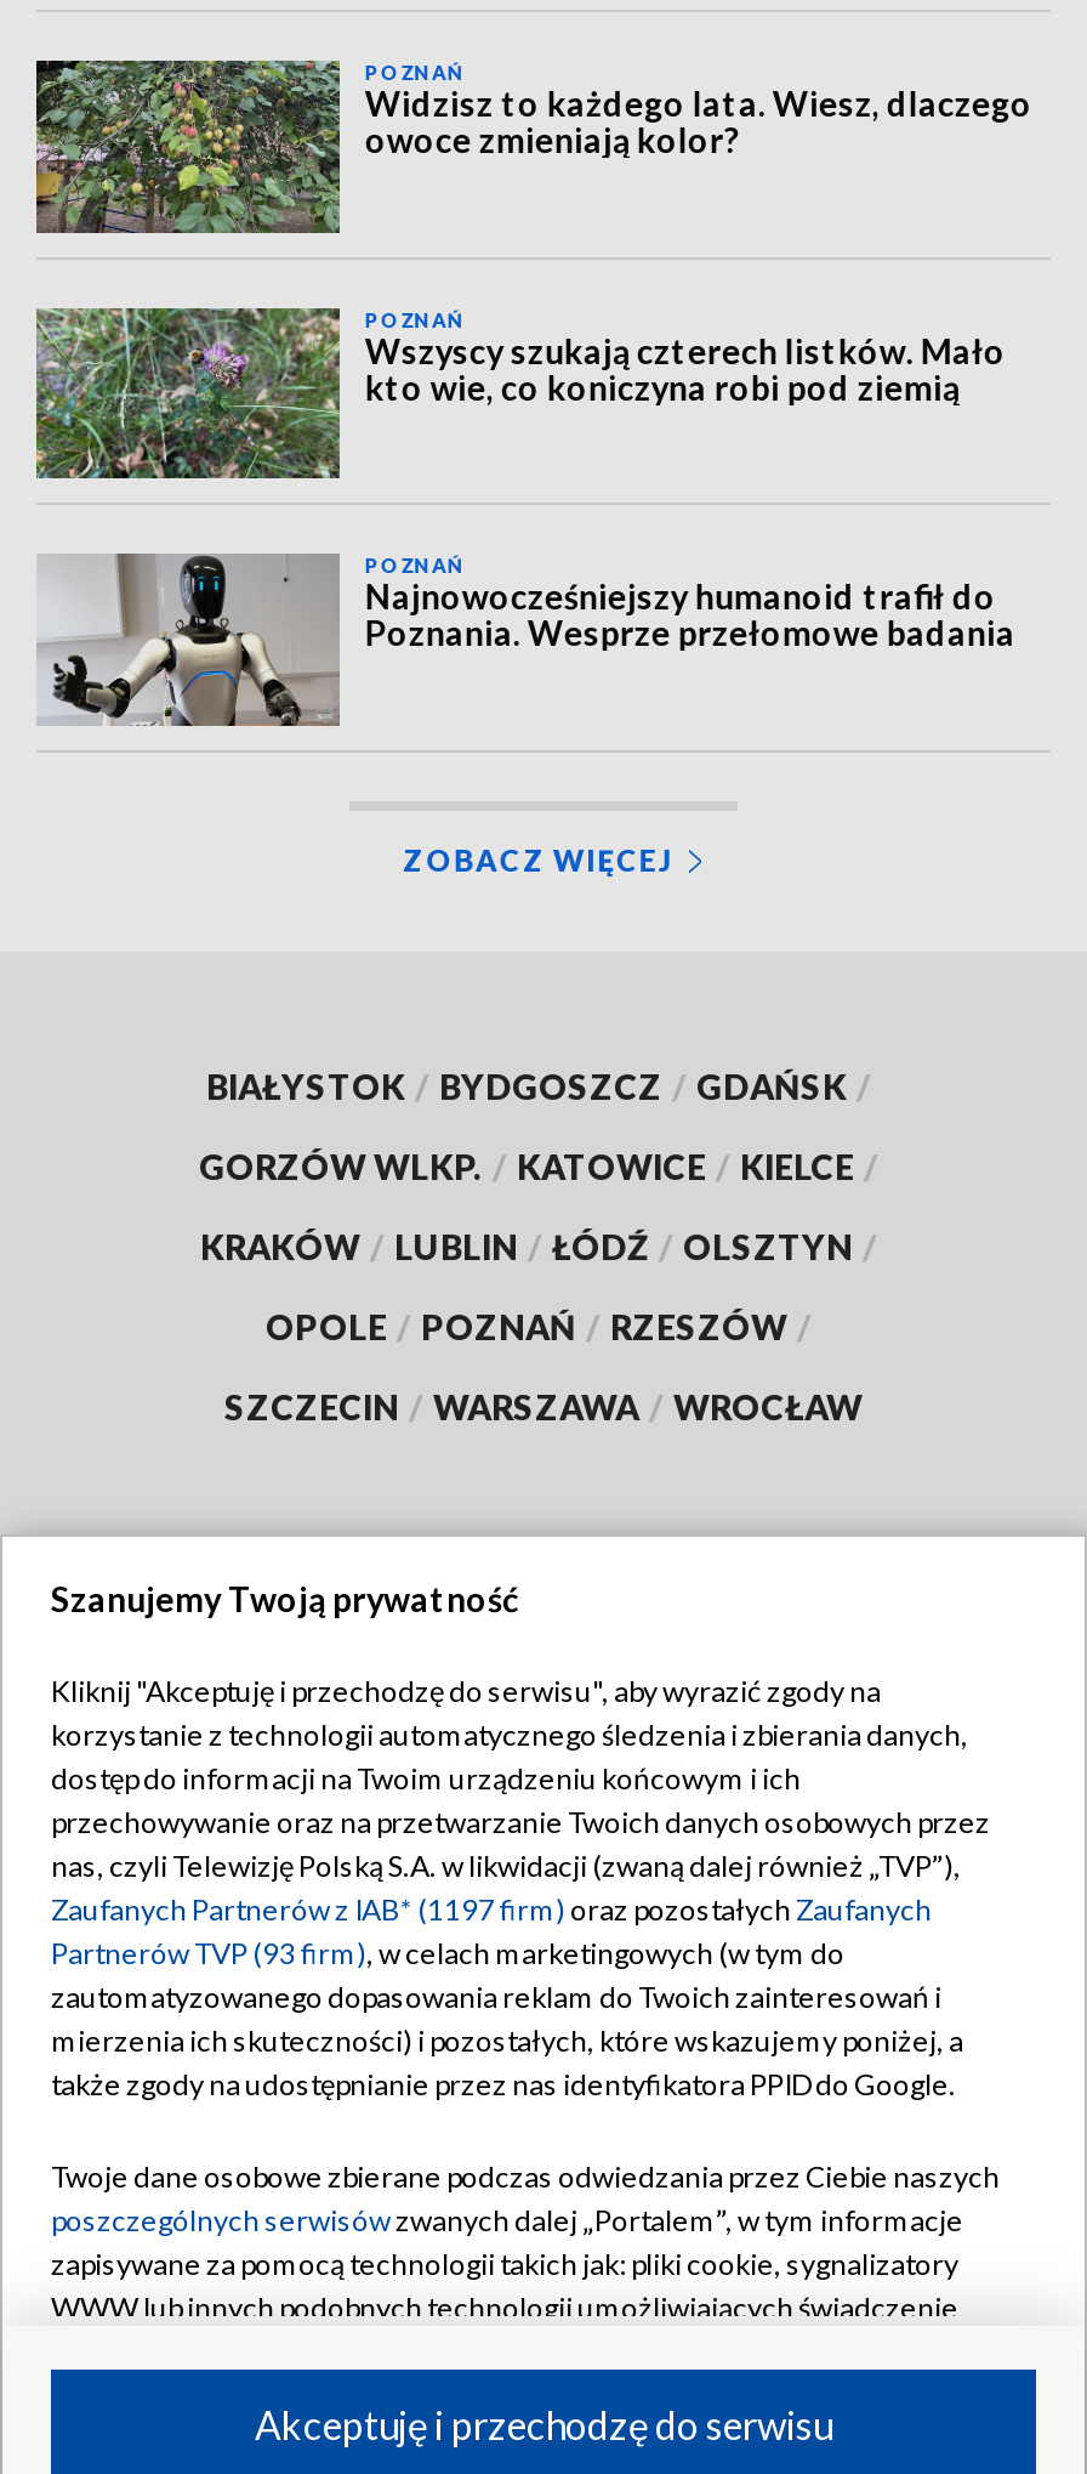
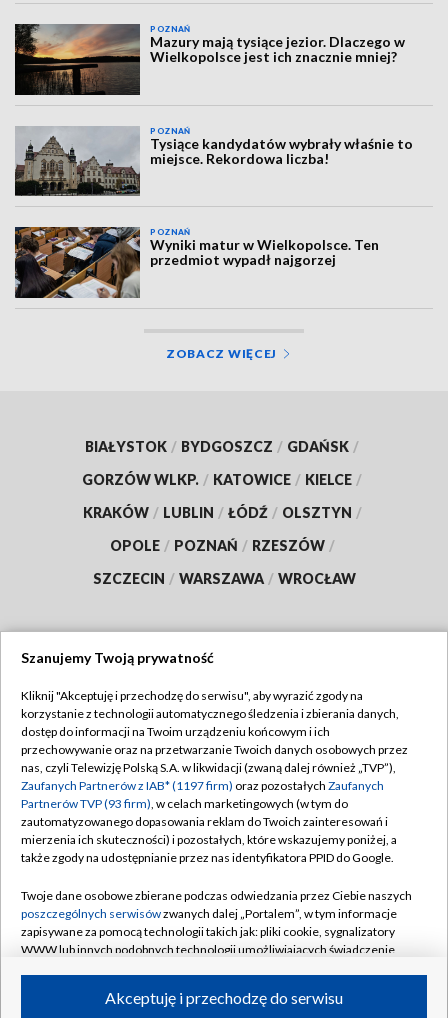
- [image]
- Widzisz to każdego lata. Wiesz, dlaczego
- owoce zmieniają kolor?
+ [image]
+ Mazury mają tysiące jezior. Dlaczego w
+ Wielkopolsce jest ich znacznie mniej?

- [image]
- Wszyscy szukają czterech listków. Mało
- kto wie, co koniczyna robi pod ziemią
+ [image]
+ Tysiące kandydatów wybrały właśnie to
+ miejsce. Rekordowa liczba!

- [image]
- Najnowocześniejszy humanoid trafił do
- Poznania. Wesprze przełomowe badania
+ [image]
+ Wyniki matur w Wielkopolsce. Ten
+ przedmiot wypadł najgorzej
